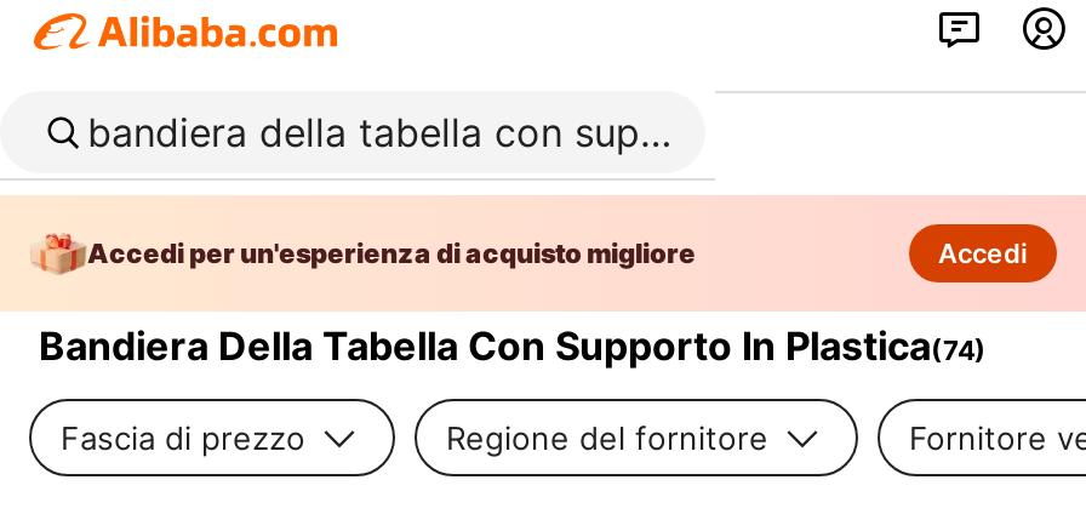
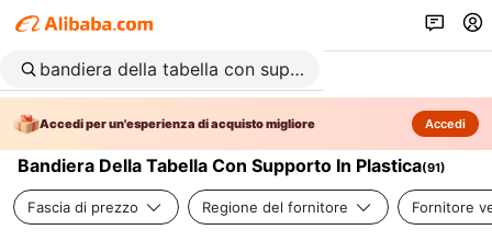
- Bandiera Della Tabella Con Supporto In Plastica(74)
+ Bandiera Della Tabella Con Supporto In Plastica(91)
